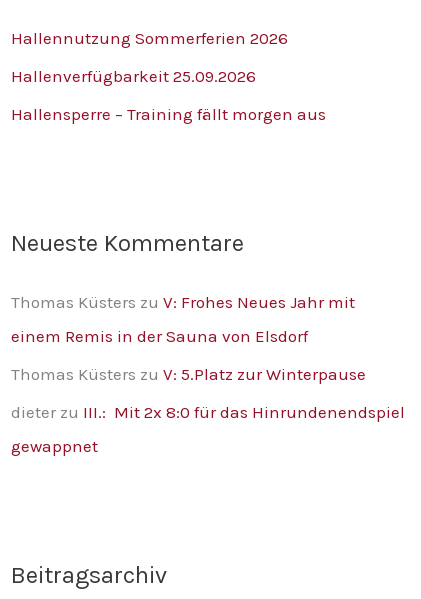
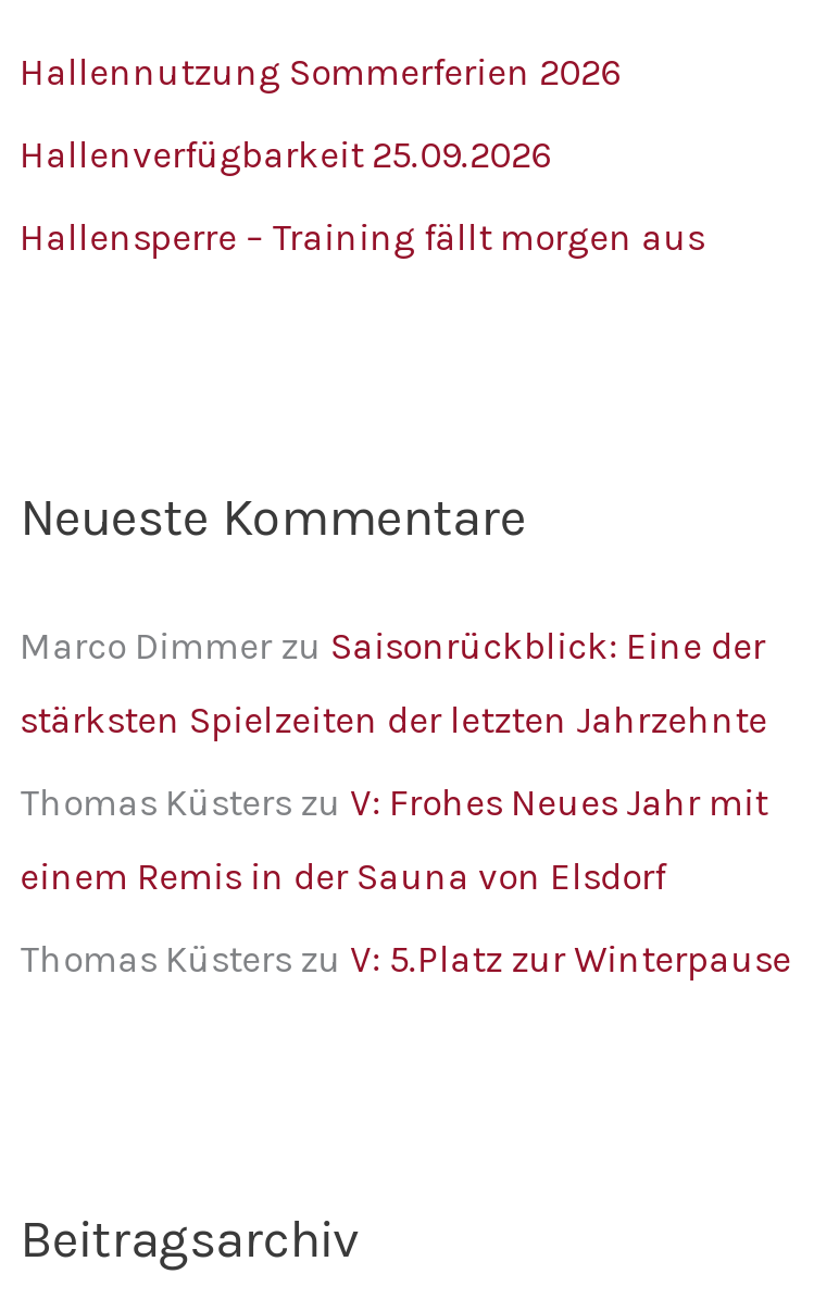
+ Marco Dimmer zu Saisonrückblick: Eine der
+ stärksten Spielzeiten der letzten Jahrzehnte

moved down: Thomas Küsters zu V: Frohes Neues Jahr mit | einem Remis in der Sauna von Elsdorf | Thomas Küsters zu V: 5.Platz zur Winterpause

- dieter zu III.: Mit 2x 8:0 für das Hinrundenendspiel
- gewappnet
